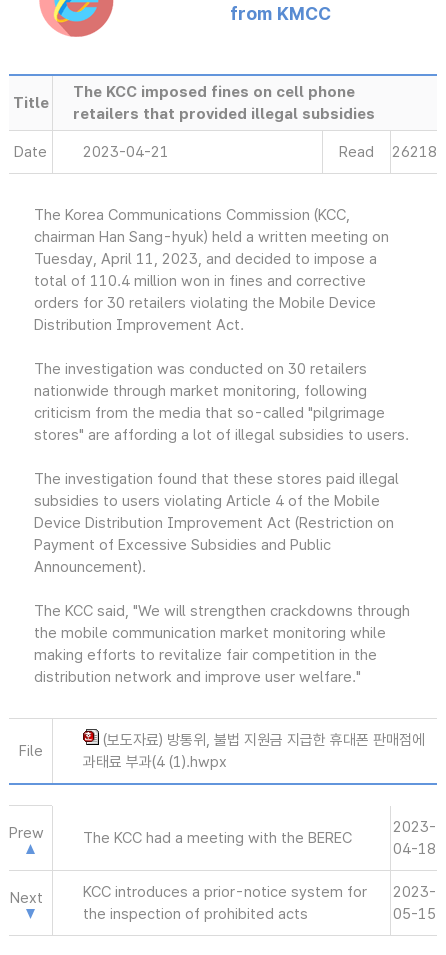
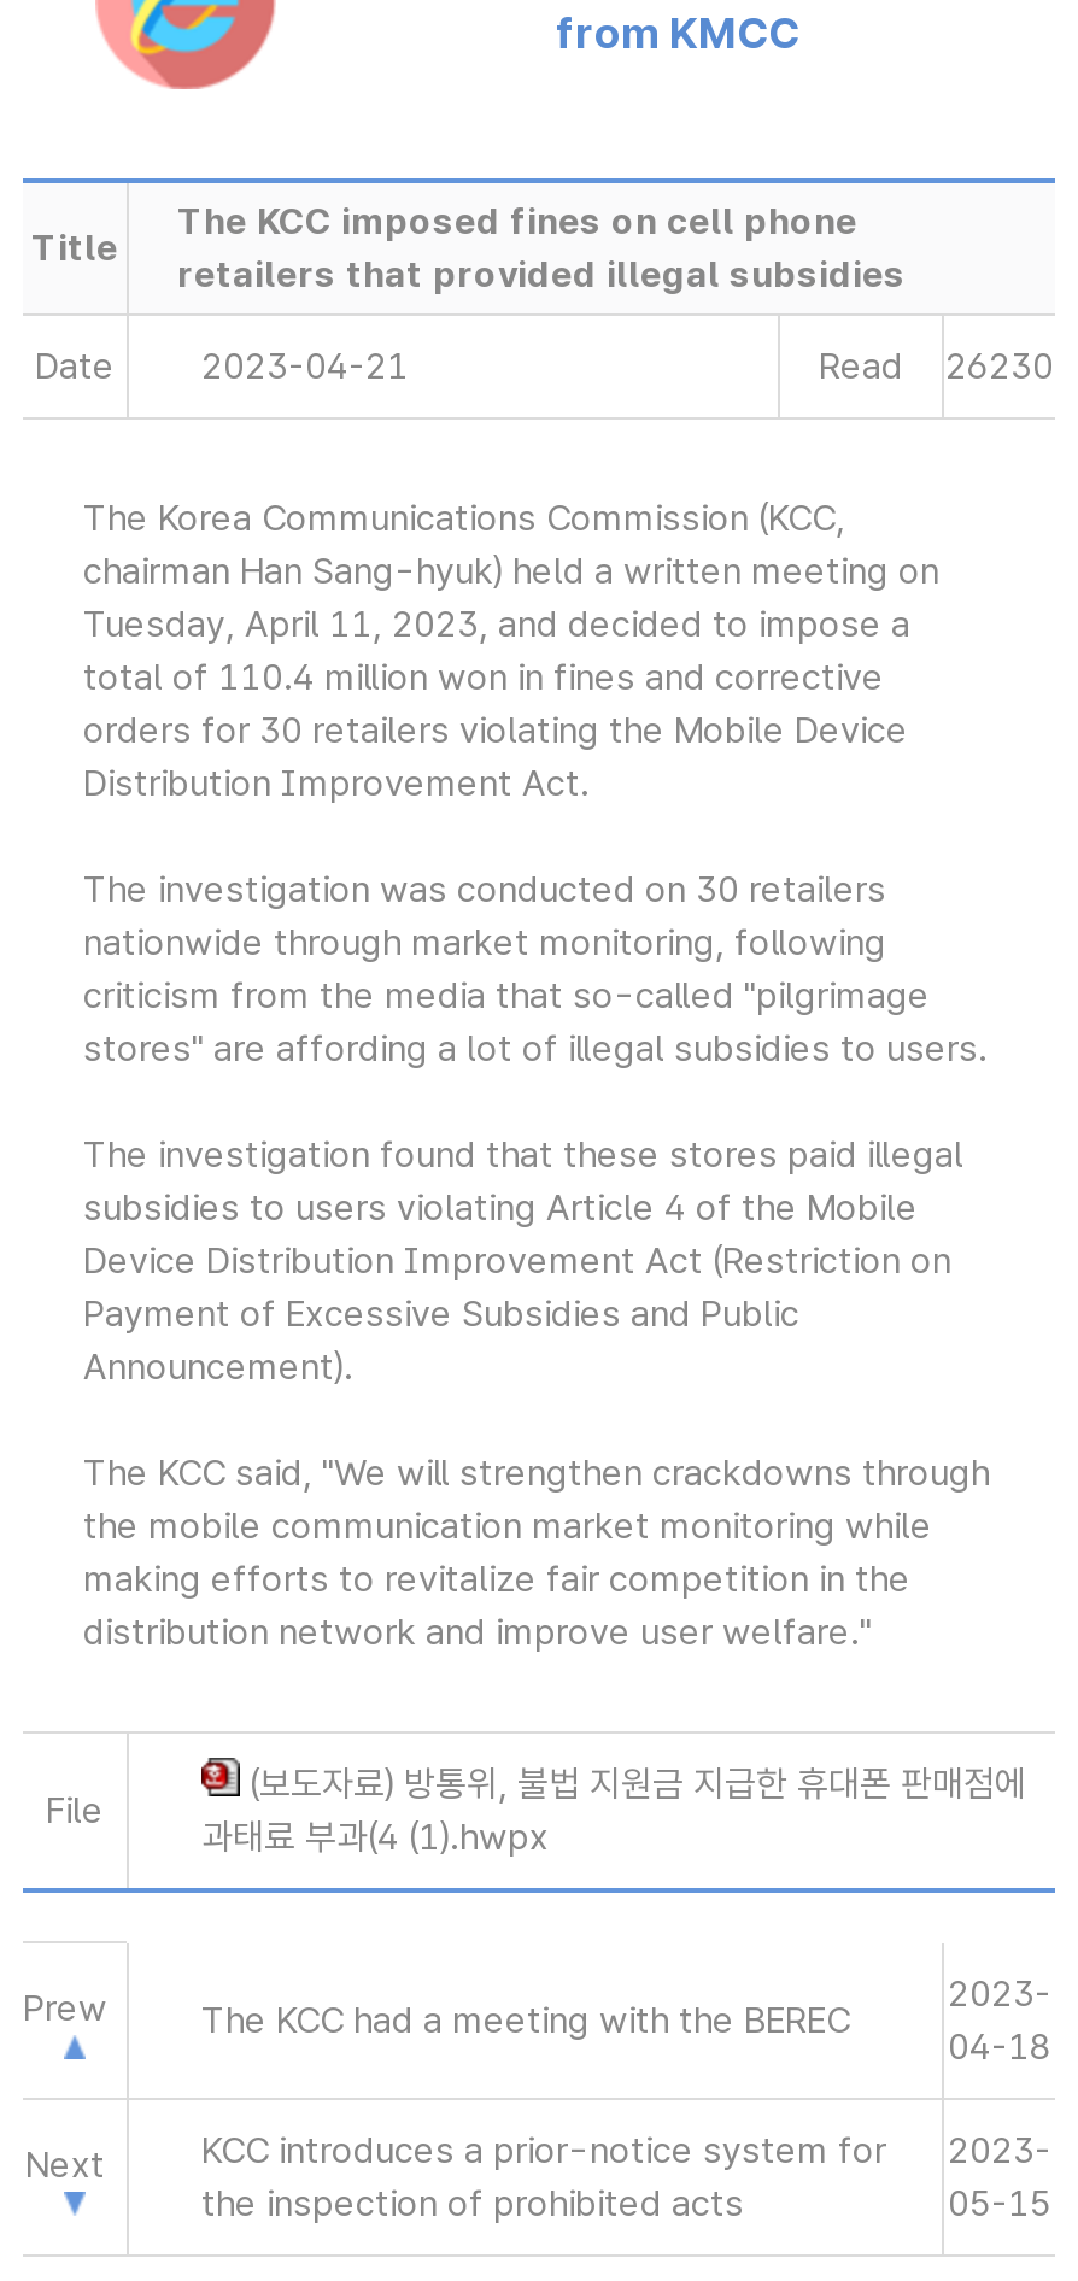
- Read 26218
+ Read 26230
